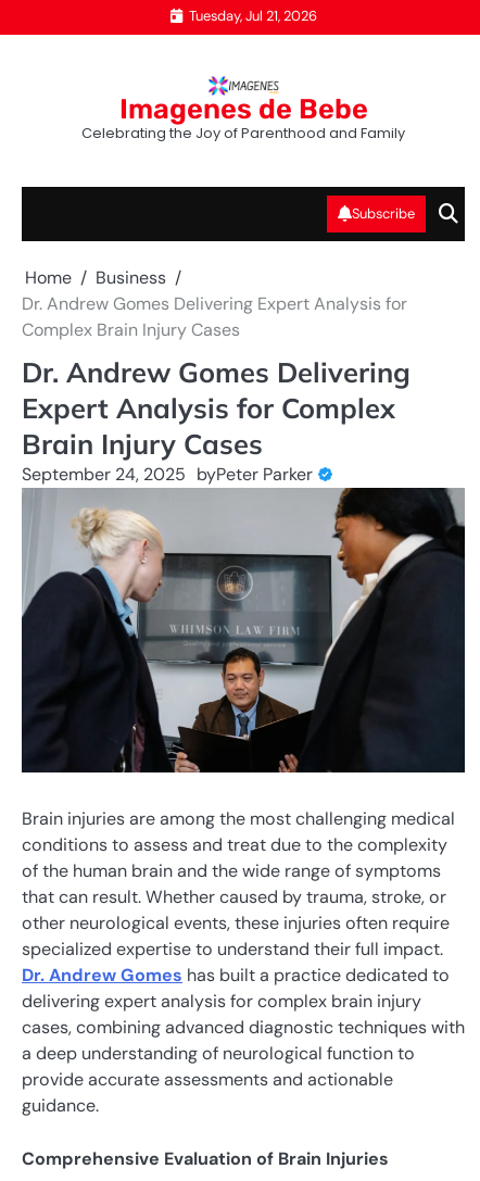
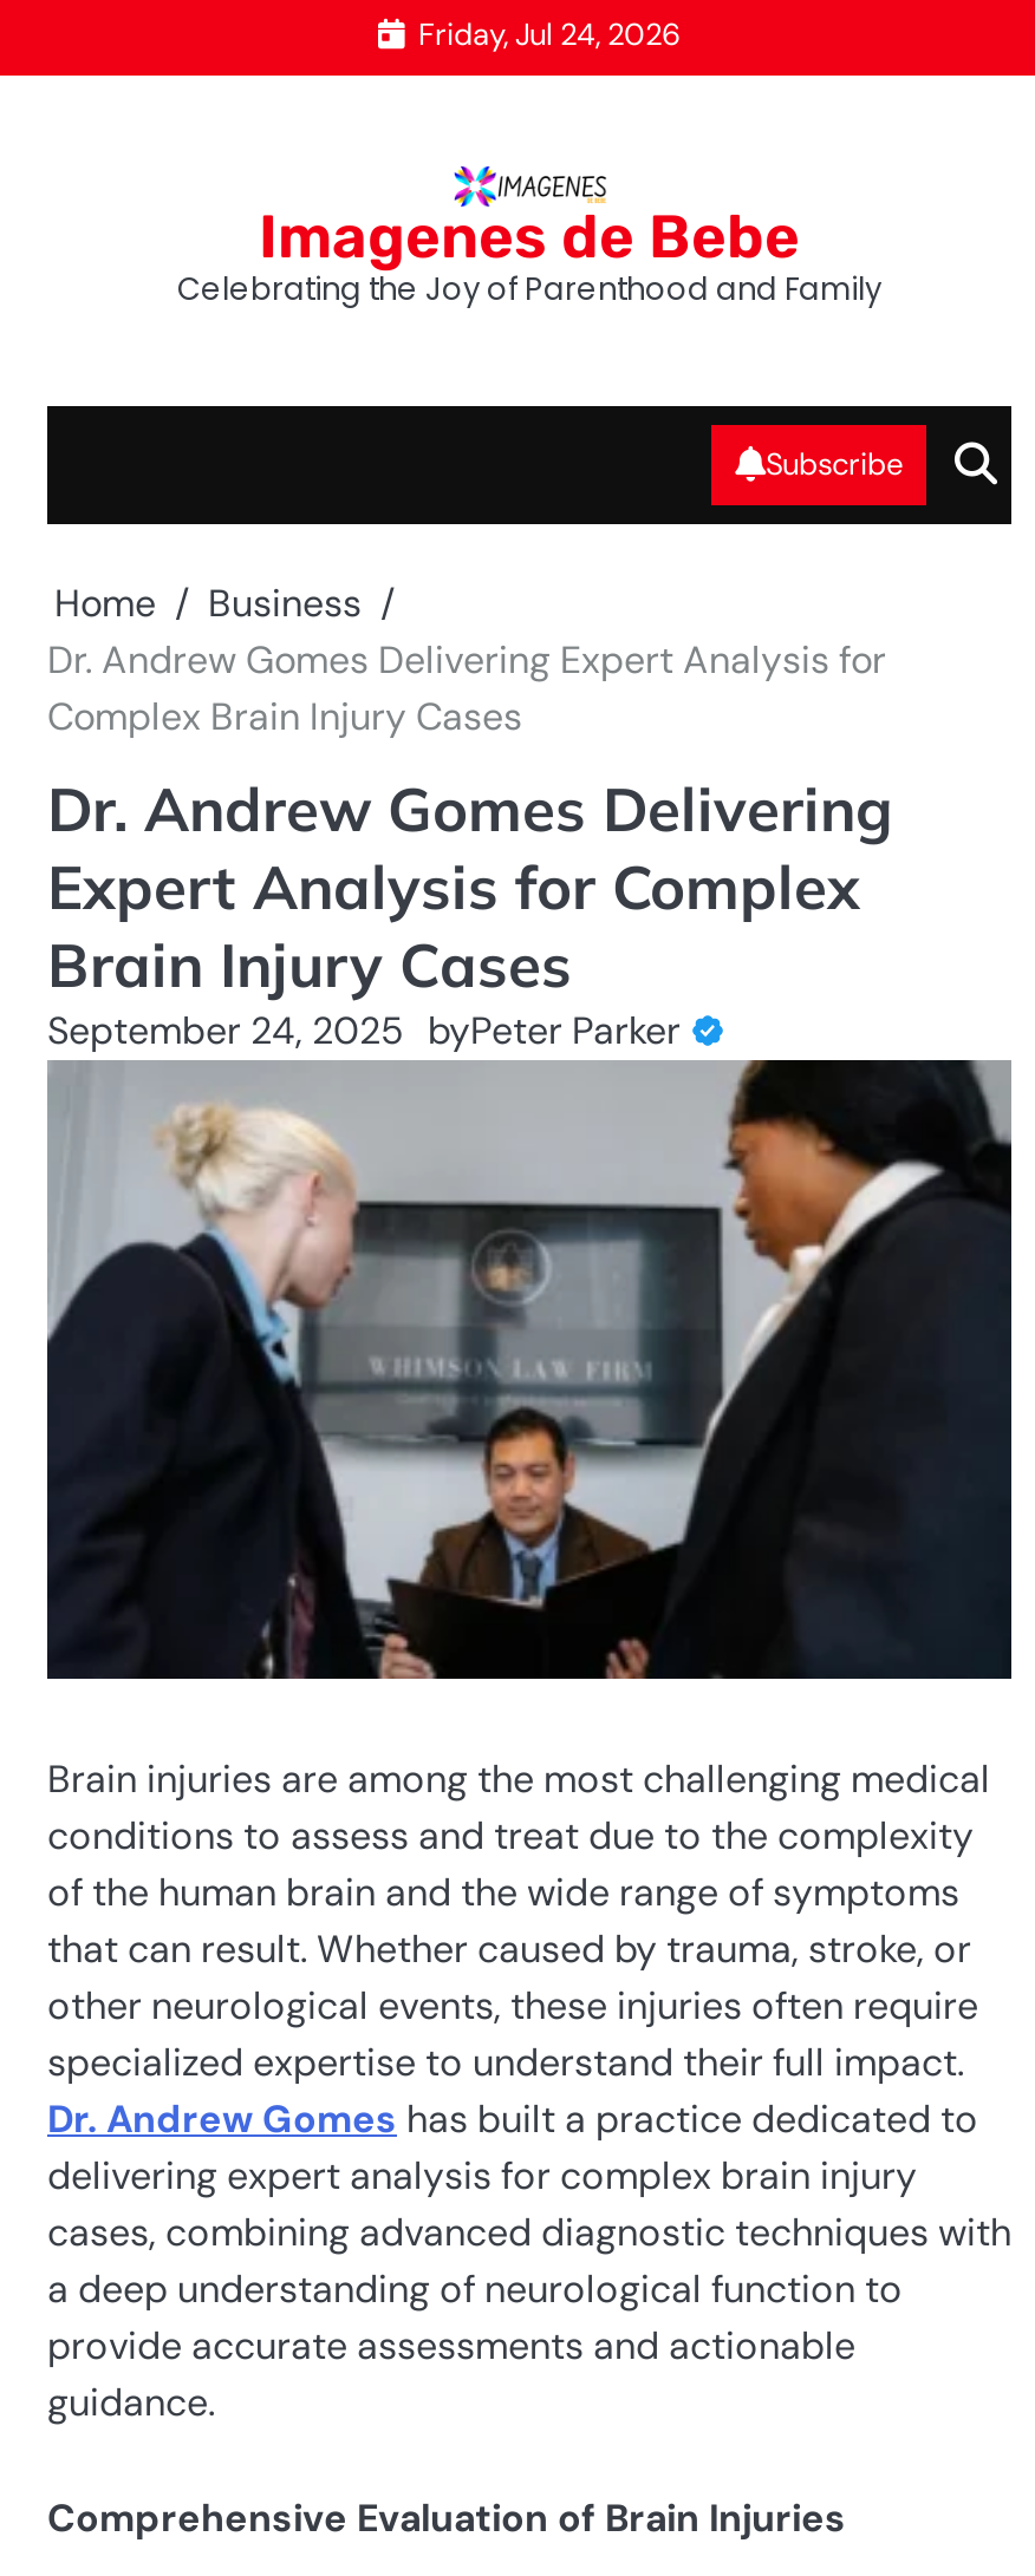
- Tuesday, Jul 21, 2026
+ Friday, Jul 24, 2026
